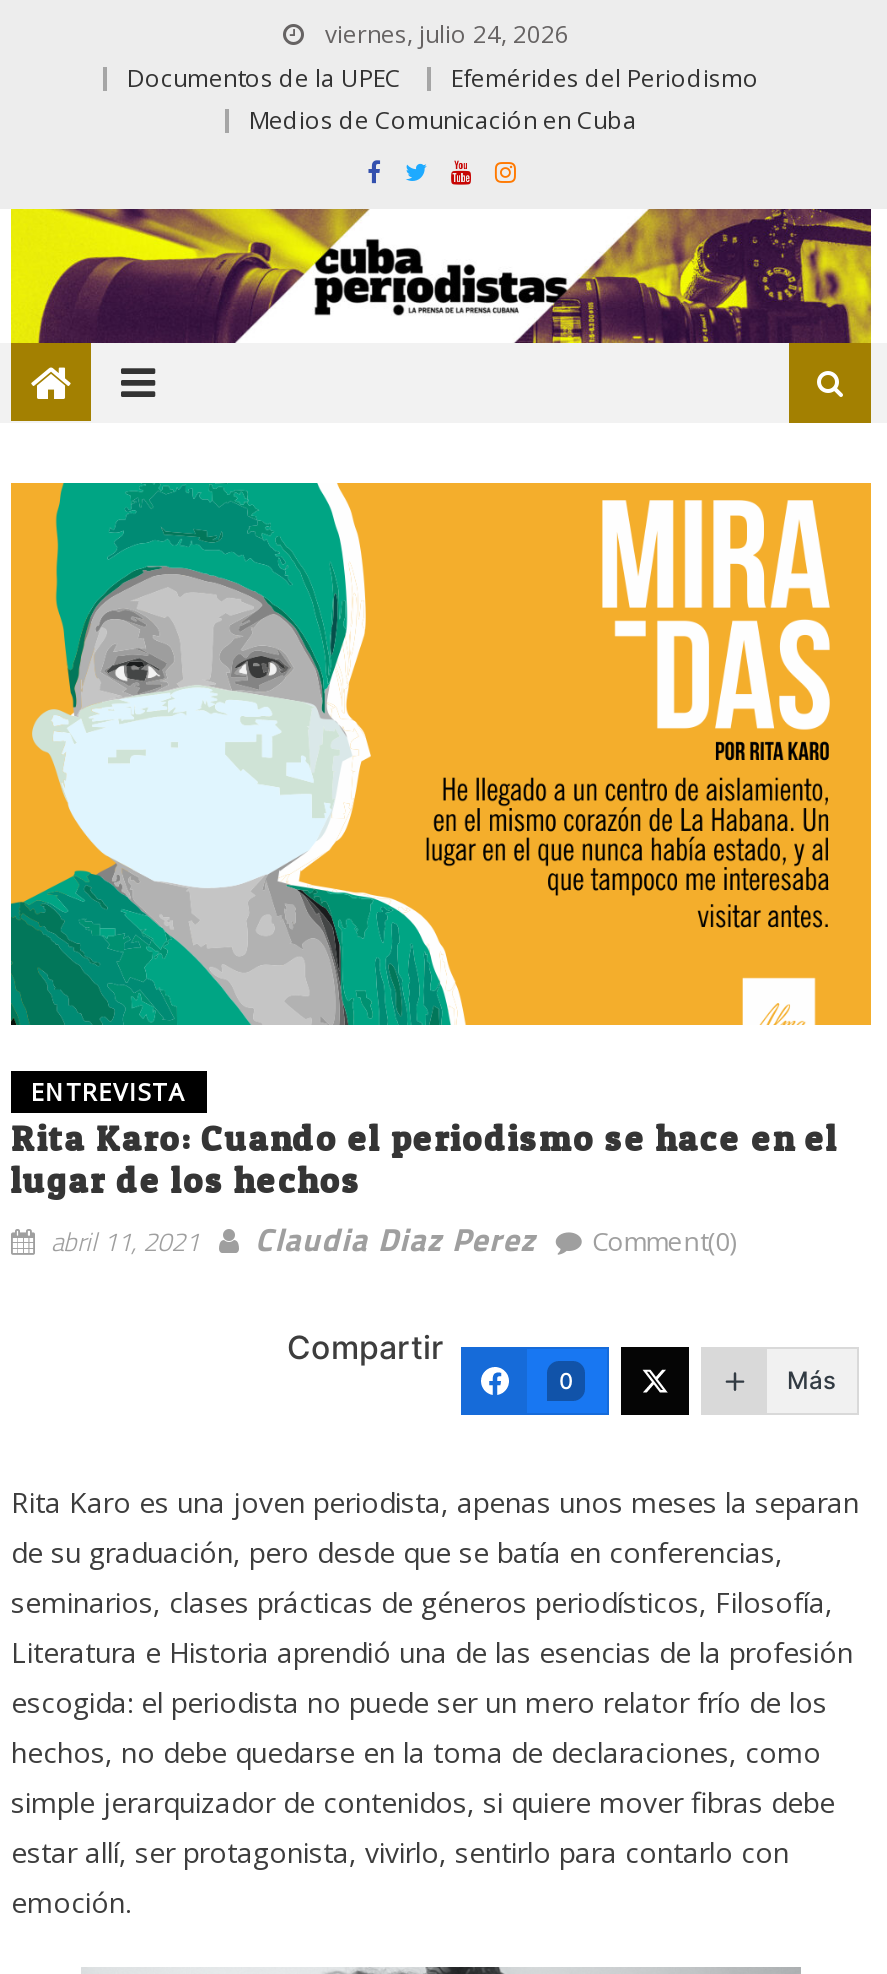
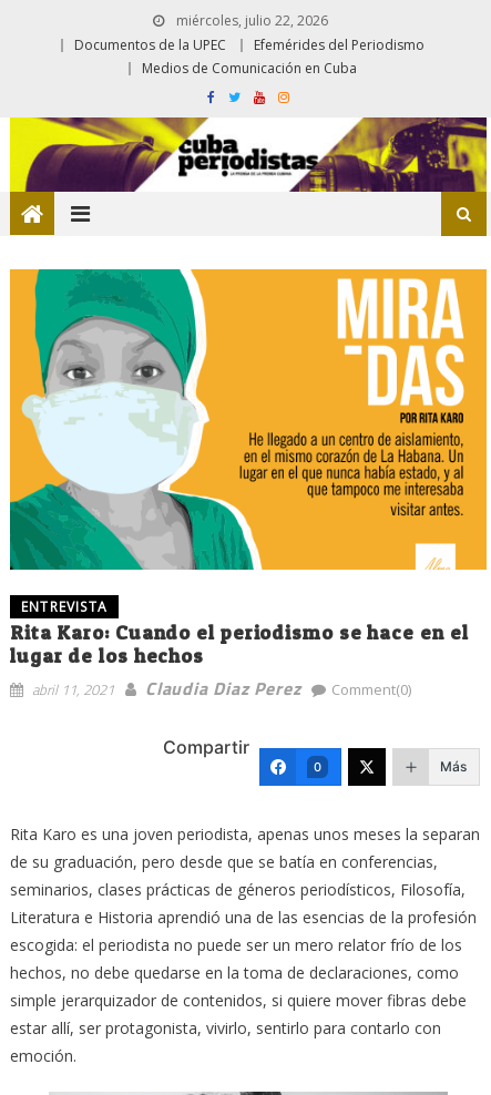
- viernes, julio 24, 2026
+ miércoles, julio 22, 2026
